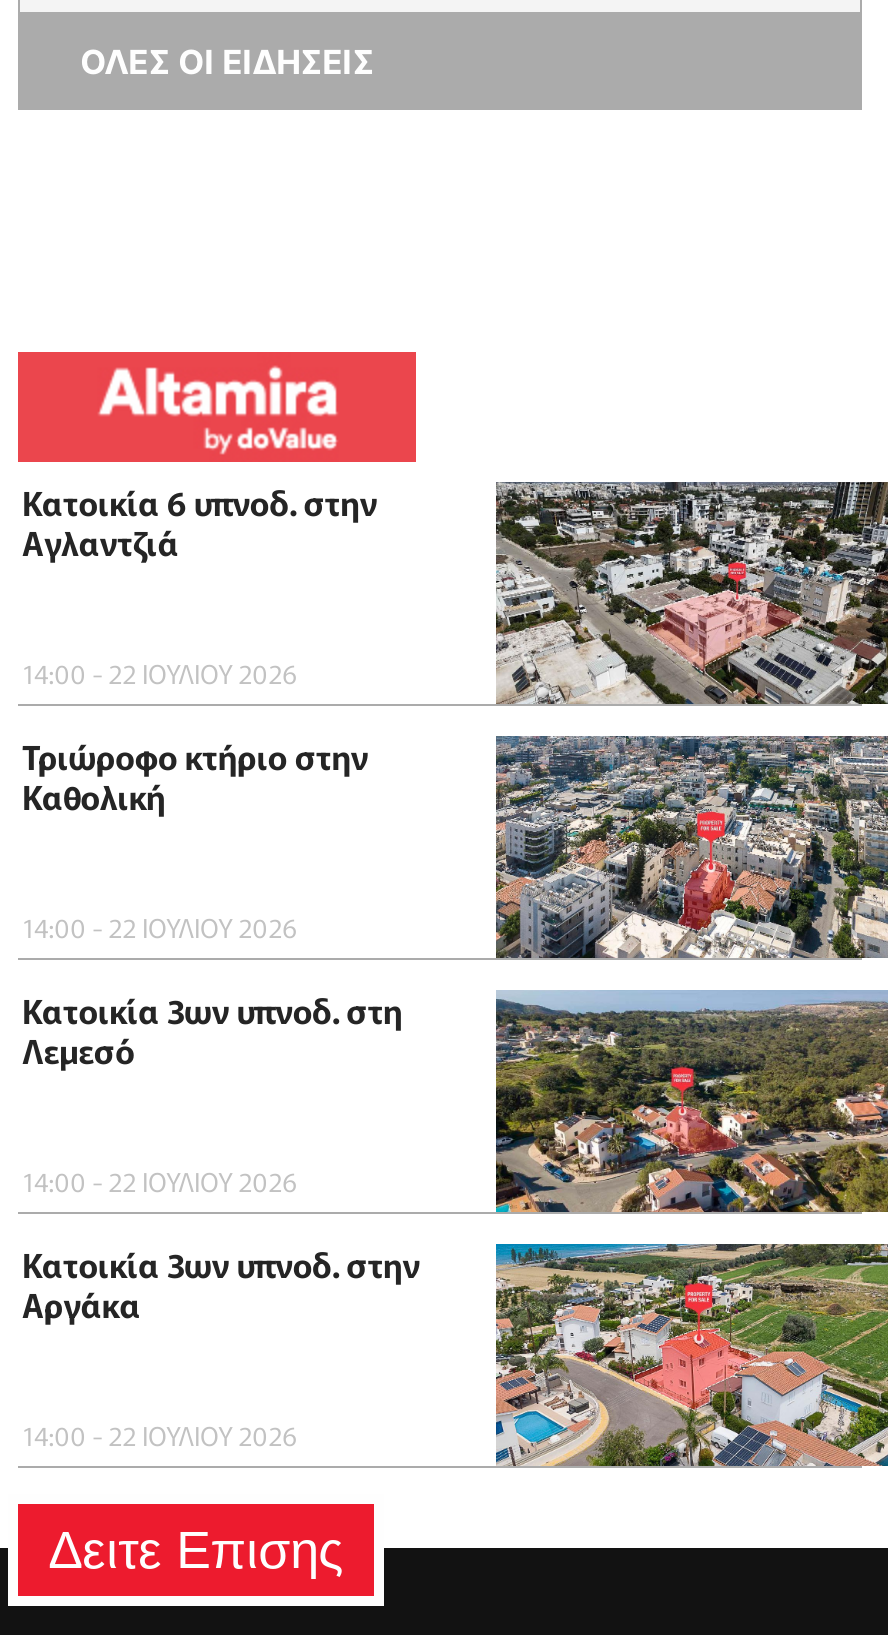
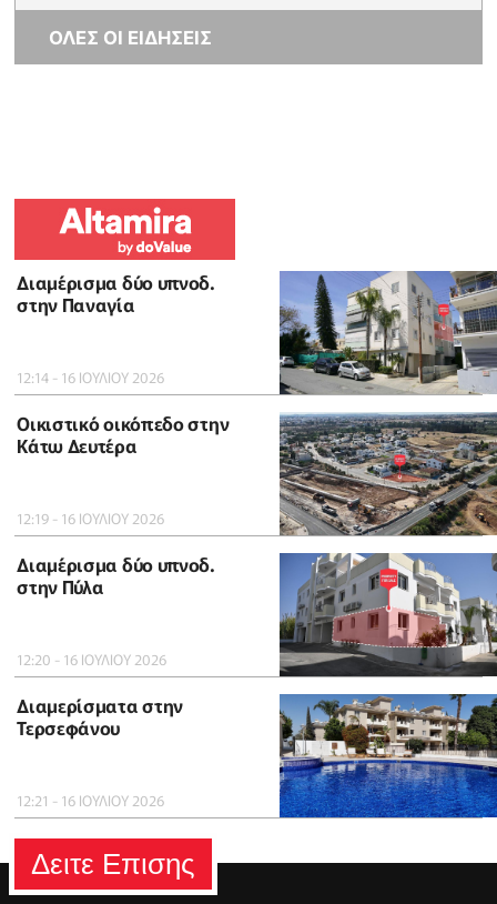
- Κατοικία 6 υπνοδ. στην
- Αγλαντζιά
+ Διαμέρισμα δύο υπνοδ.
+ στην Παναγία

- [image]
+ [image]

- 14:00 - 22 ΙΟΥΛΙΟΥ 2026
+ 12:14 - 16 ΙΟΥΛΙΟΥ 2026

- Τριώροφο κτήριο στην
- Καθολική
+ Οικιστικό οικόπεδο στην
+ Κάτω Δευτέρα

- [image]
+ [image]

- 14:00 - 22 ΙΟΥΛΙΟΥ 2026
+ 12:19 - 16 ΙΟΥΛΙΟΥ 2026

- Κατοικία 3ων υπνοδ. στη
- Λεμεσό
+ Διαμέρισμα δύο υπνοδ.
+ στην Πύλα

- [image]
+ [image]

- 14:00 - 22 ΙΟΥΛΙΟΥ 2026
+ 12:20 - 16 ΙΟΥΛΙΟΥ 2026

- Κατοικία 3ων υπνοδ. στην
- Αργάκα
+ Διαμερίσματα στην
+ Τερσεφάνου

- [image]
+ [image]

- 14:00 - 22 ΙΟΥΛΙΟΥ 2026
+ 12:21 - 16 ΙΟΥΛΙΟΥ 2026
